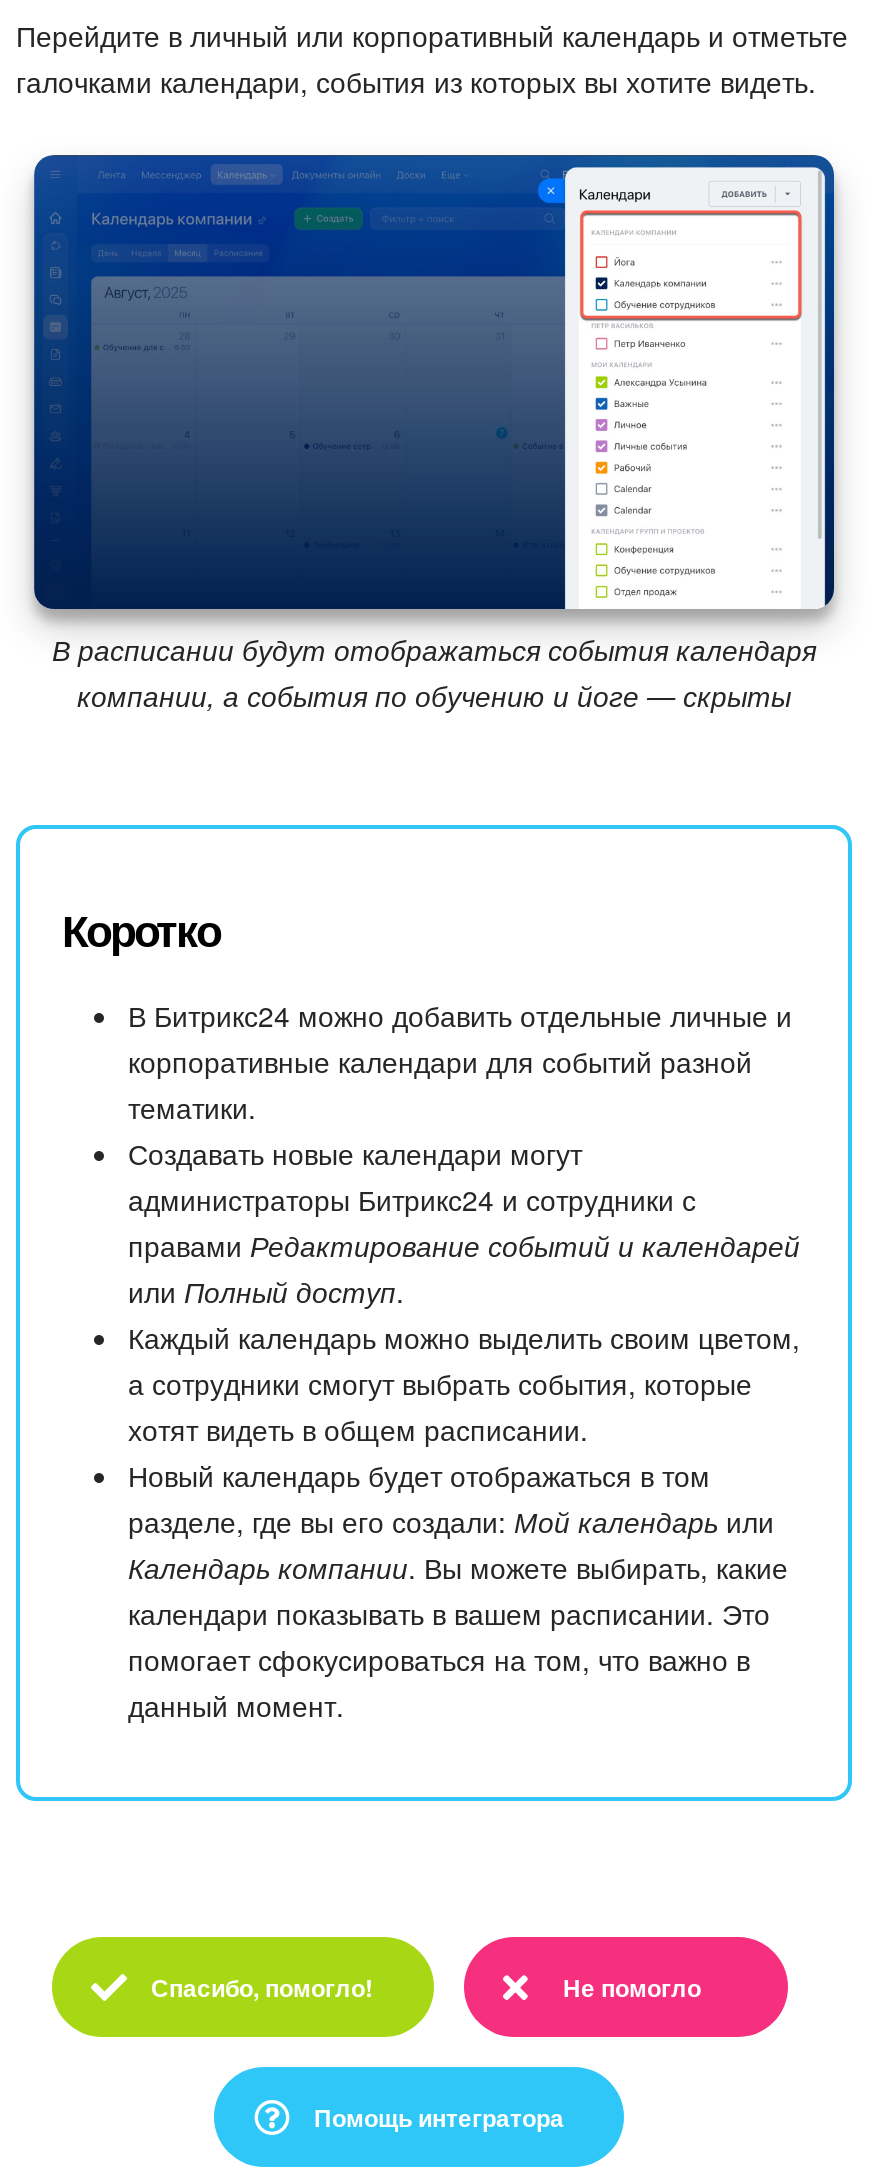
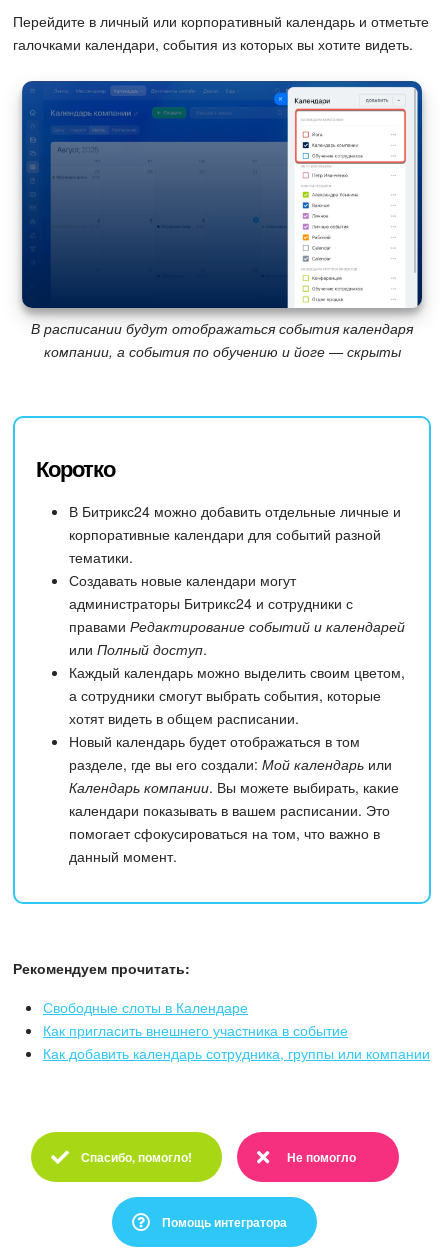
+ Рекомендуем прочитать:
+ Свободные слоты в Календаре
+ Как пригласить внешнего участника в событие
+ Как добавить календарь сотрудника, группы или компании
